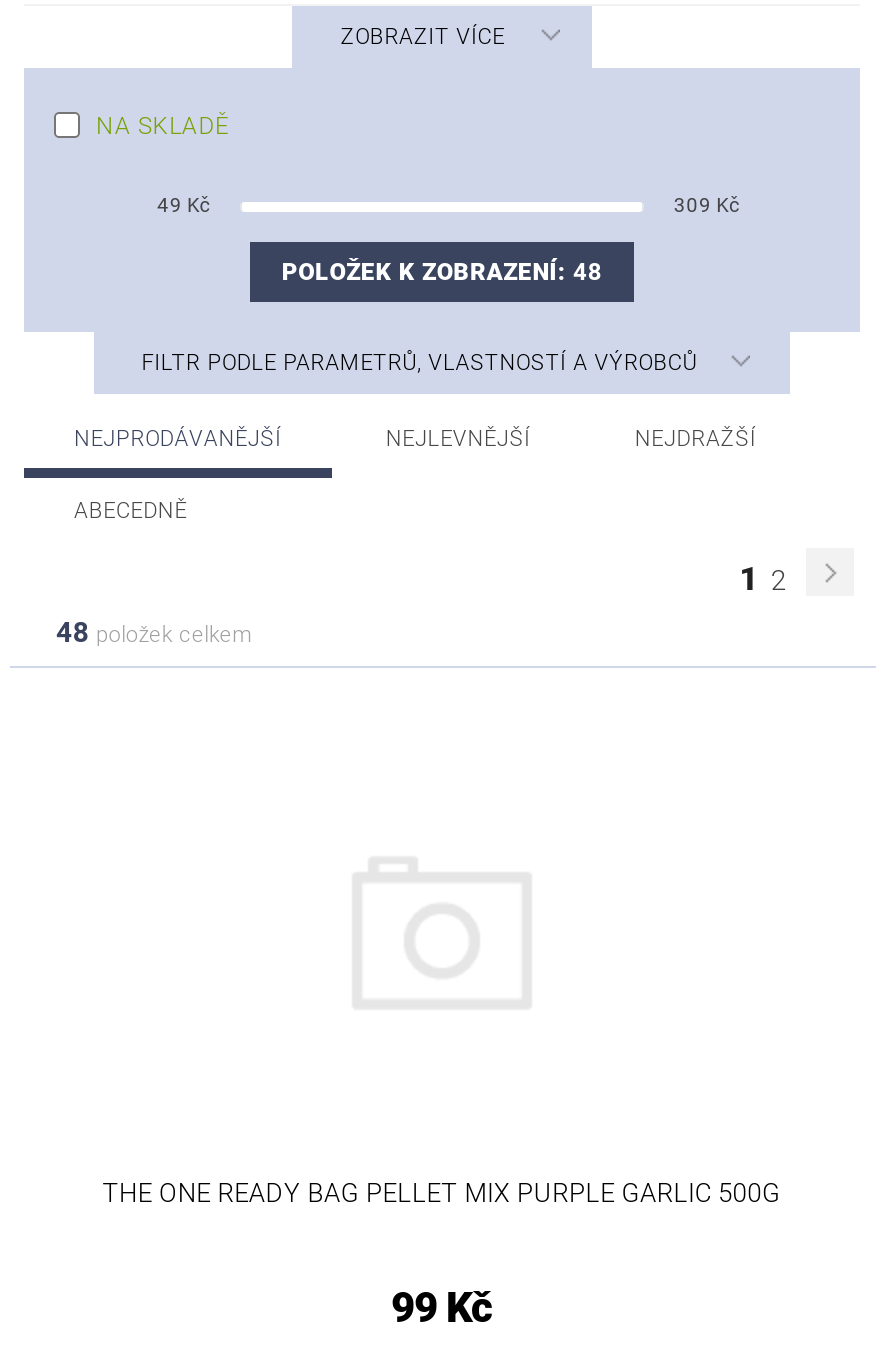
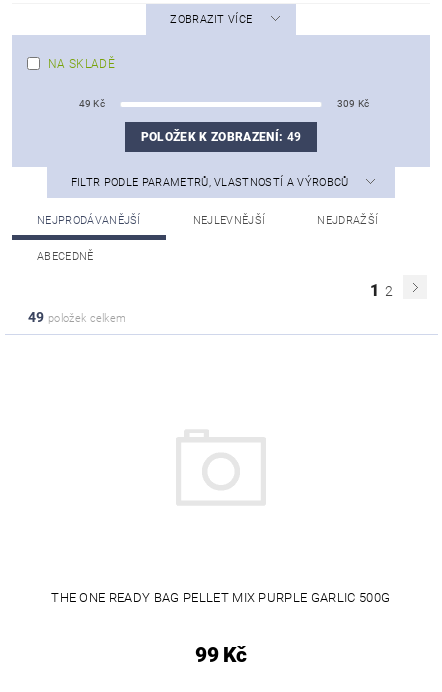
- POLOŽEK K ZOBRAZENÍ: 48
+ POLOŽEK K ZOBRAZENÍ: 49

- 48 položek celkem
+ 49 položek celkem
